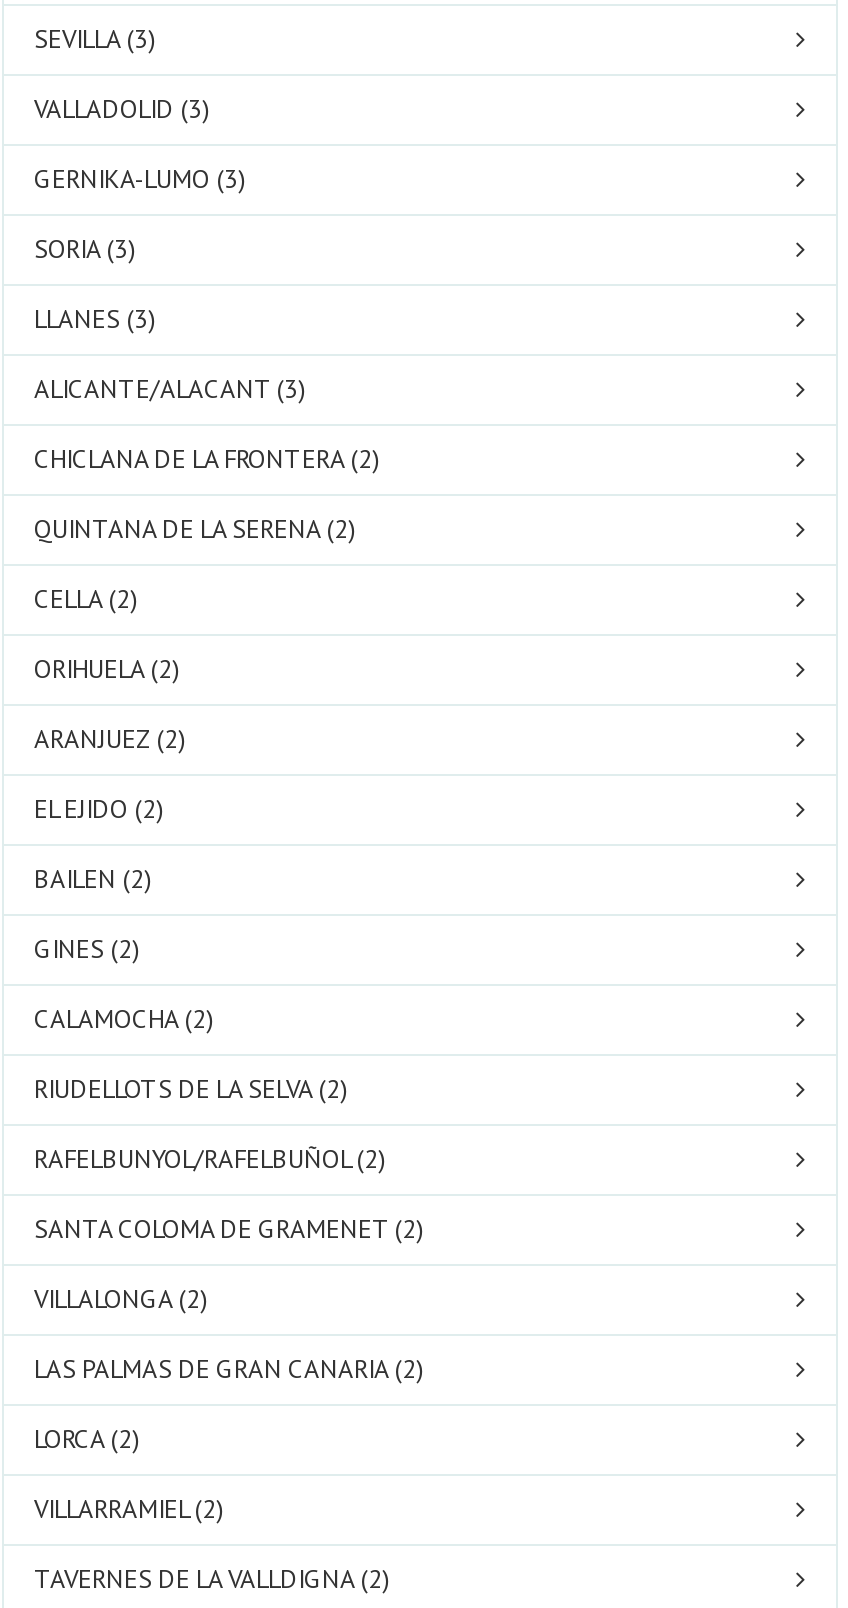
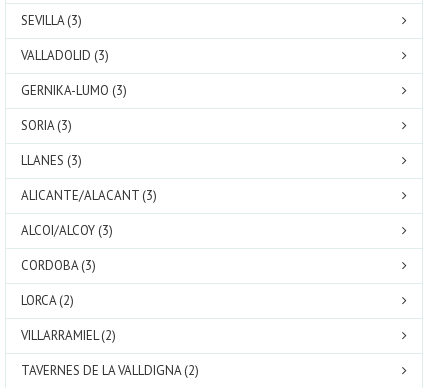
- CHICLANA DE LA FRONTERA (2)
- QUINTANA DE LA SERENA (2)
- CELLA (2)
- ORIHUELA (2)
- ARANJUEZ (2)
- EL EJIDO (2)
- BAILEN (2)
- GINES (2)
- CALAMOCHA (2)
- RIUDELLOTS DE LA SELVA (2)
- RAFELBUNYOL/RAFELBUÑOL (2)
- SANTA COLOMA DE GRAMENET (2)
- VILLALONGA (2)
- LAS PALMAS DE GRAN CANARIA (2)
+ ALCOI/ALCOY (3)
+ CORDOBA (3)
